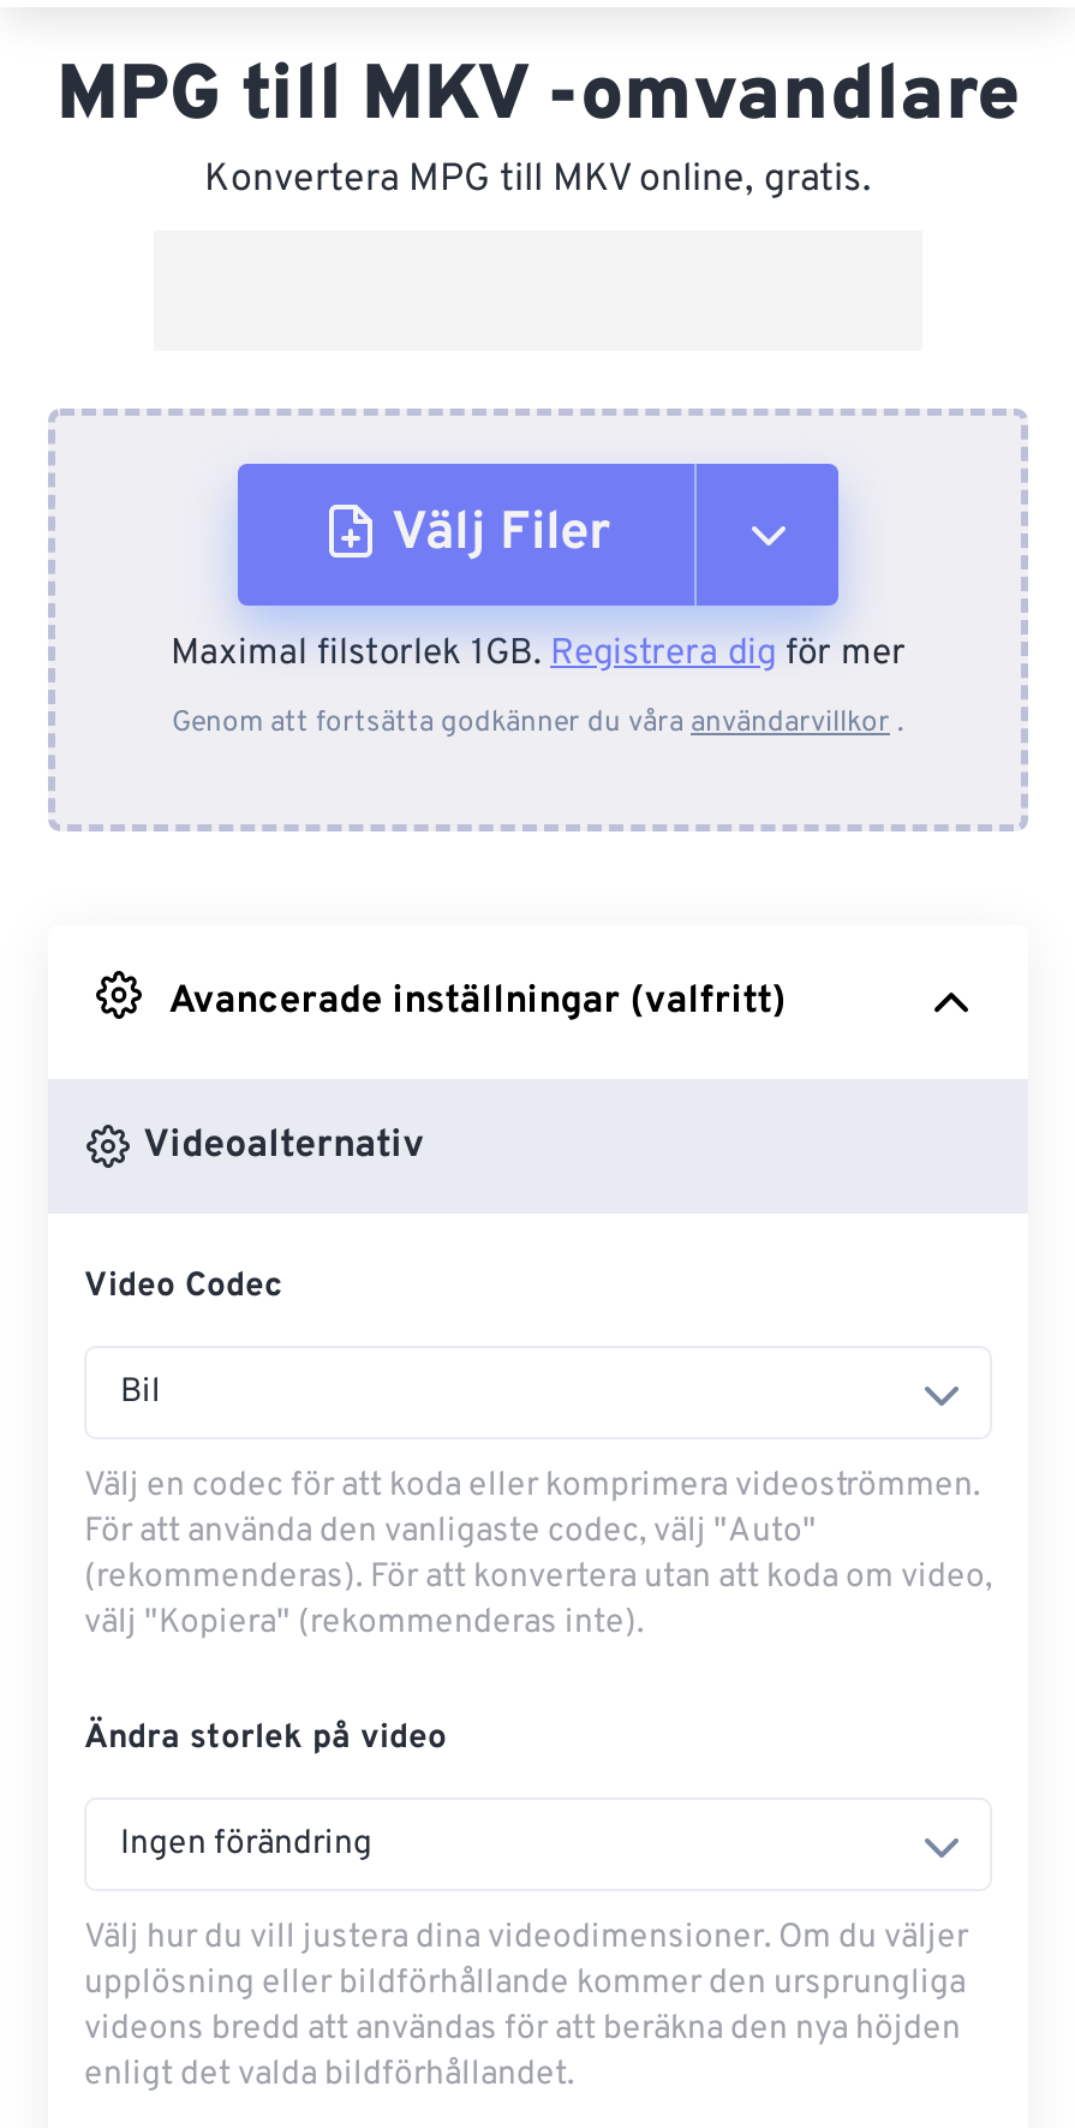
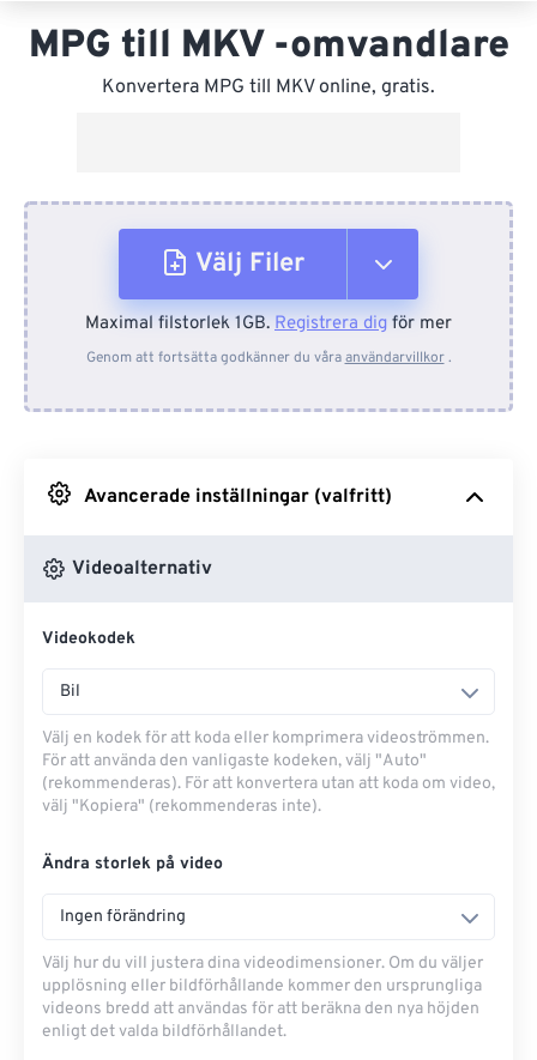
- Video Codec
+ Videokodek

- Välj en codec för att koda eller komprimera videoströmmen.
+ Välj en kodek för att koda eller komprimera videoströmmen.

- För att använda den vanligaste codec, välj "Auto"
+ För att använda den vanligaste kodeken, välj "Auto"
